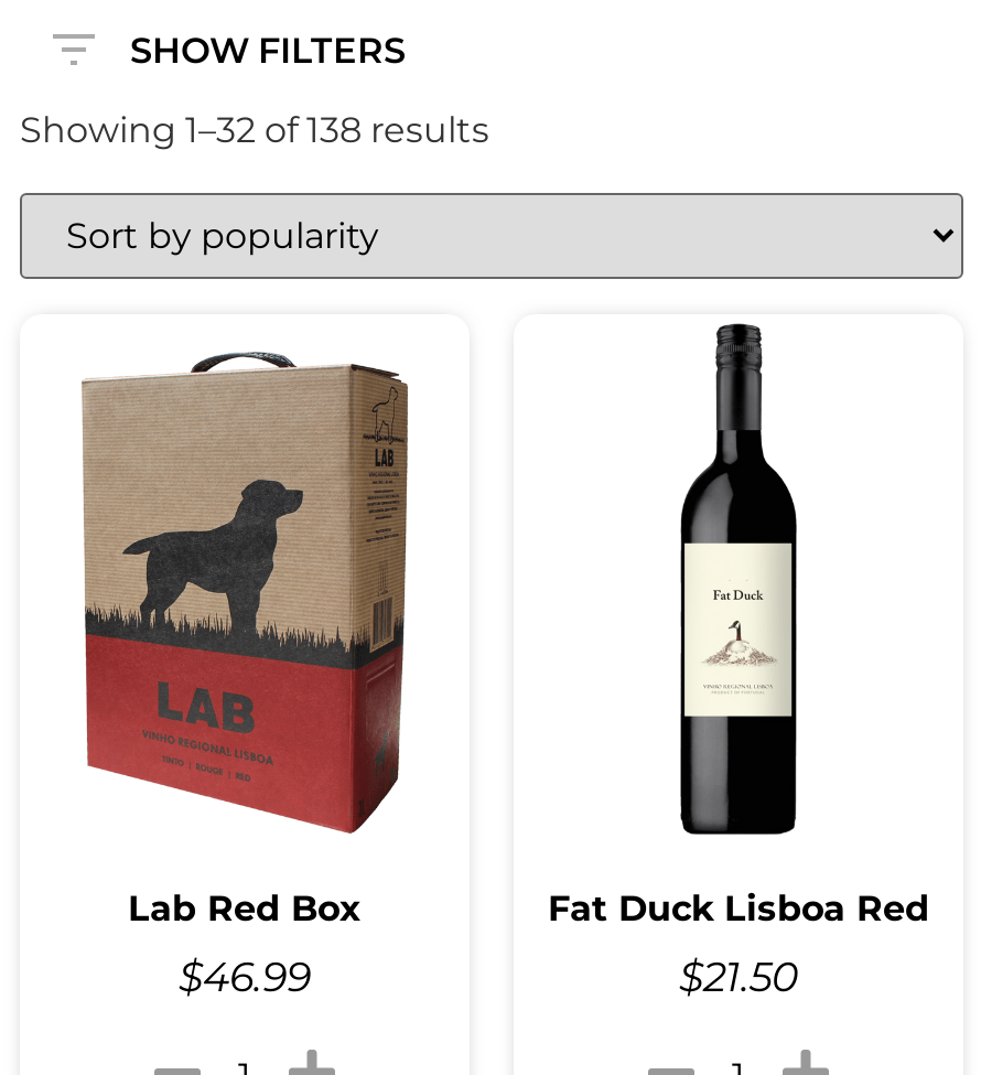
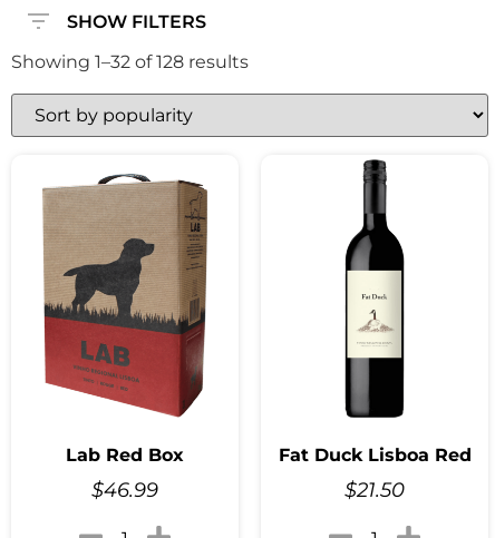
- Showing 1–32 of 138 results
+ Showing 1–32 of 128 results
